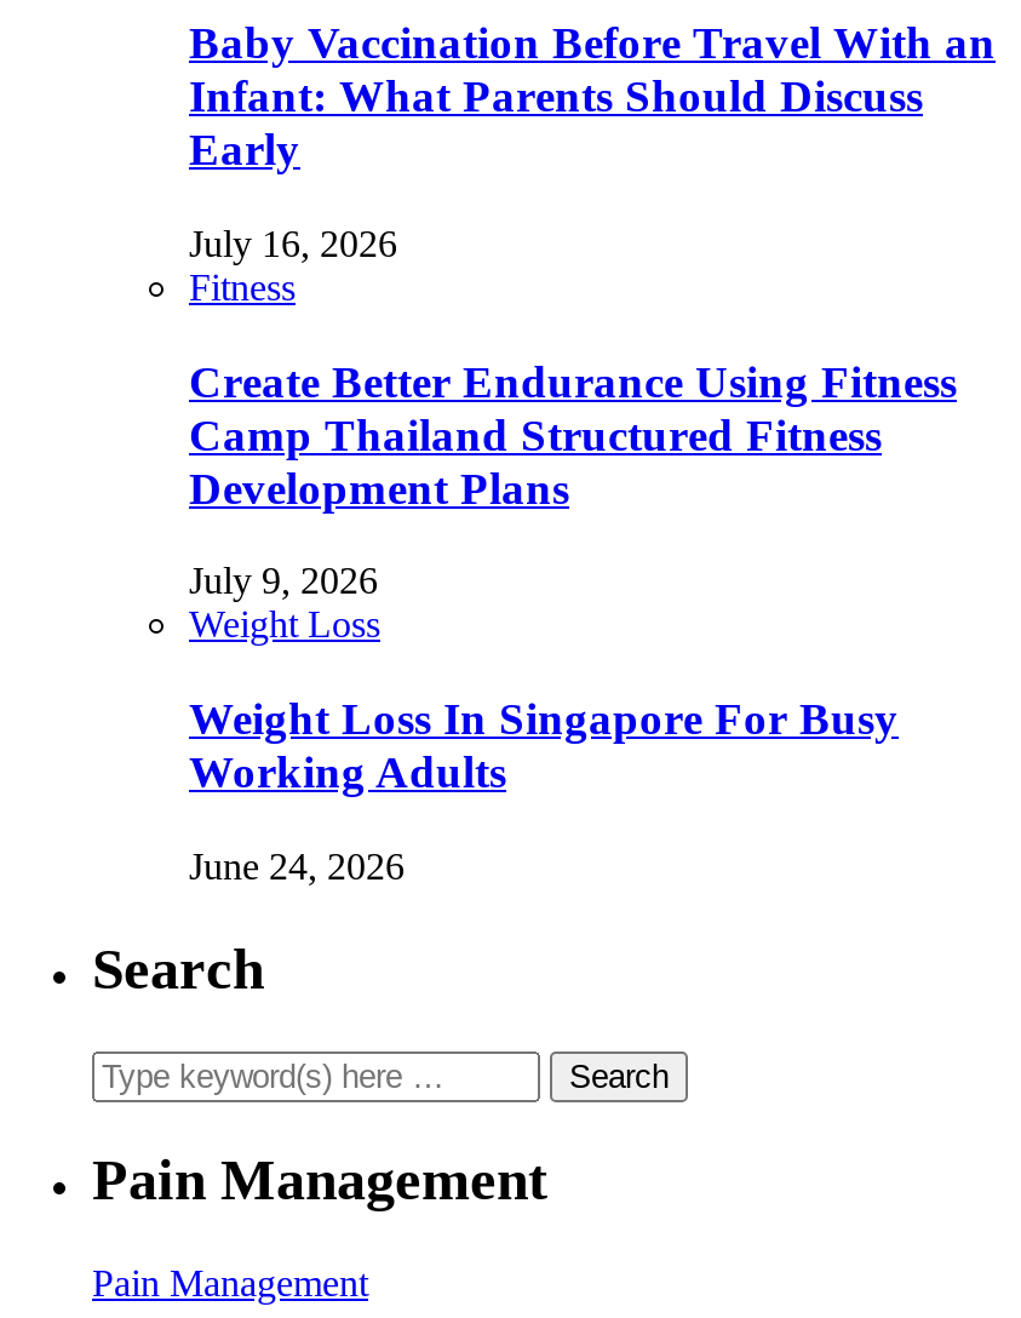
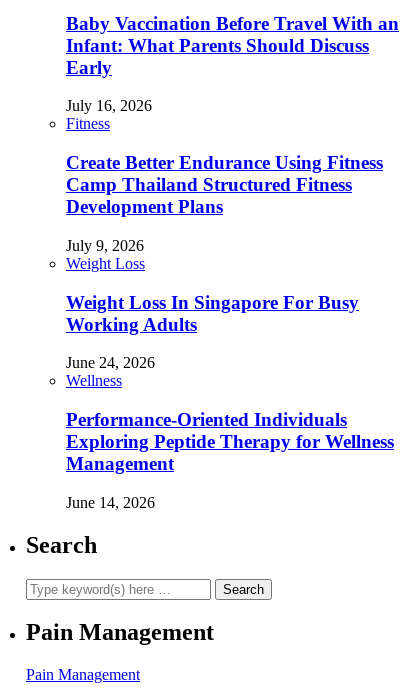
+ Wellness
+ Performance-Oriented Individuals
+ Exploring Peptide Therapy for Wellness
+ Management
+ June 14, 2026
